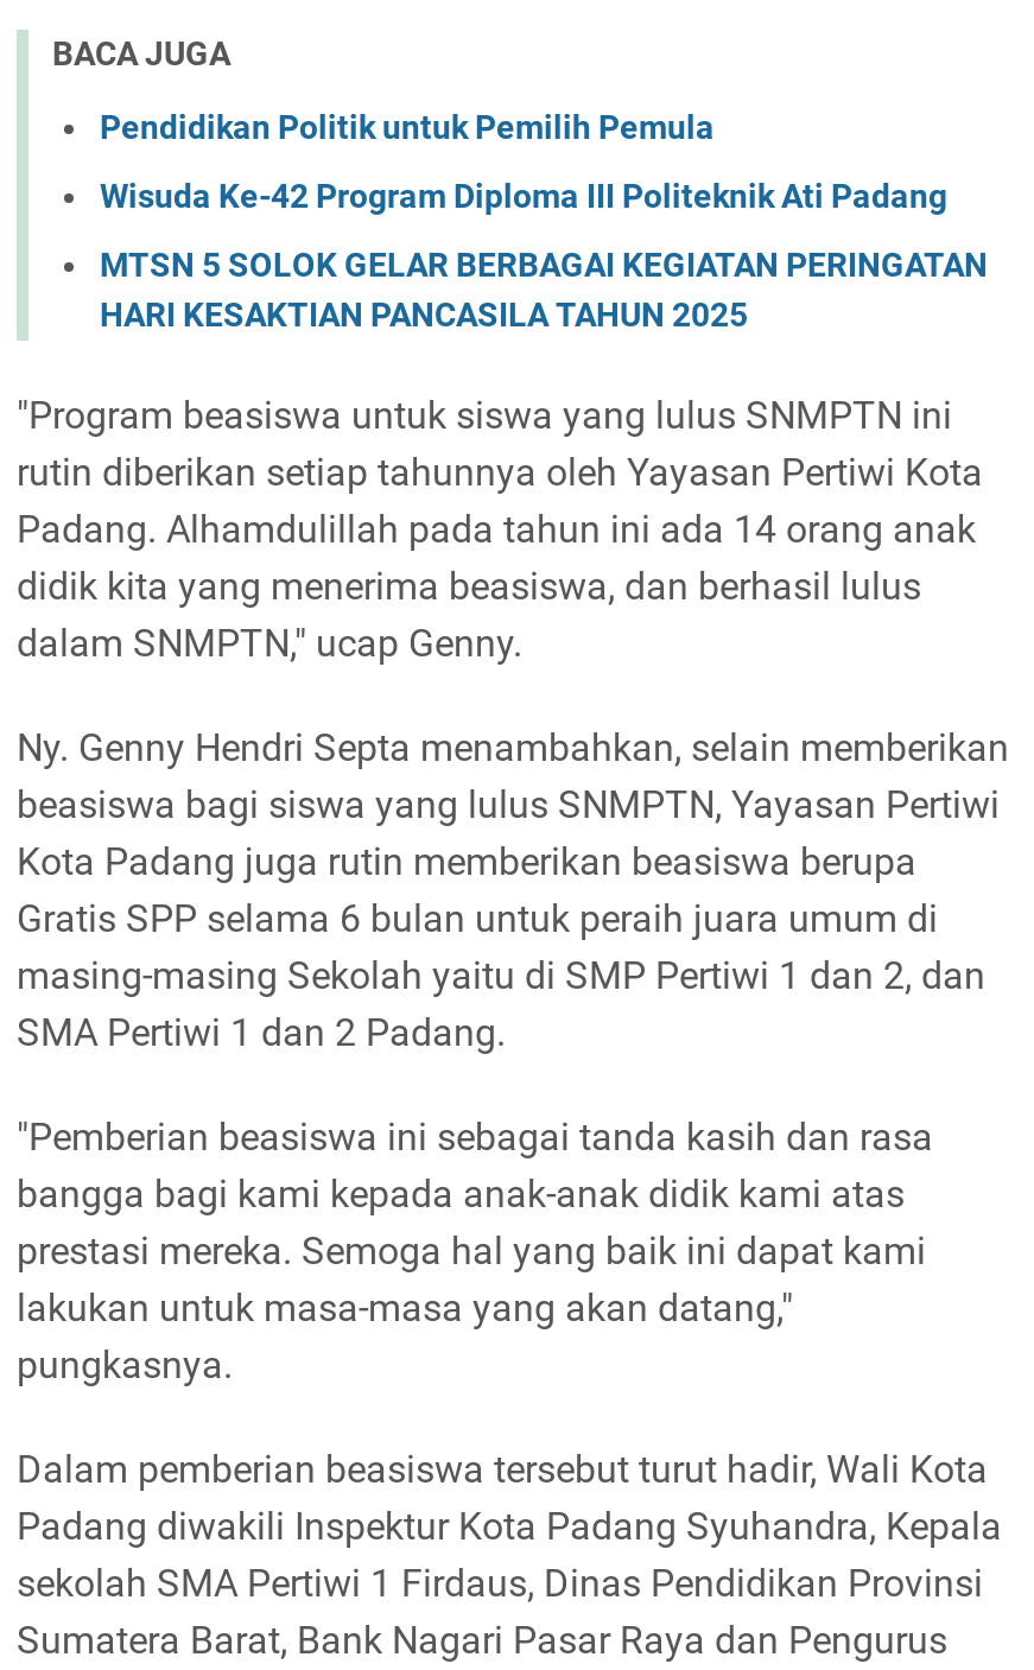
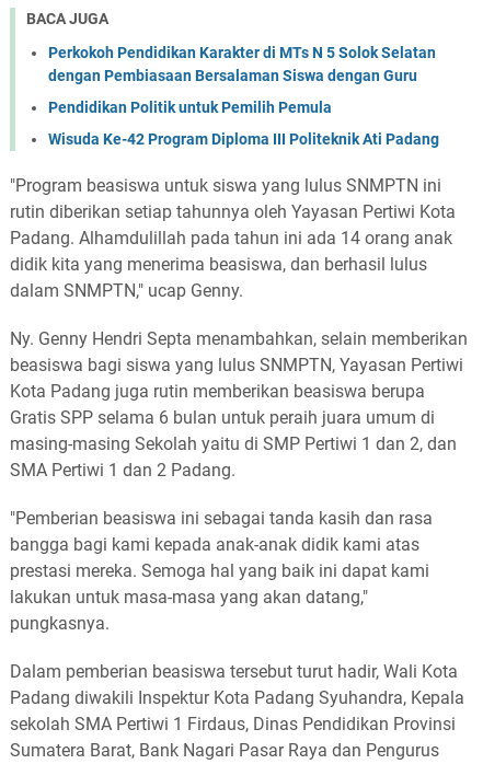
+ Perkokoh Pendidikan Karakter di MTs N 5 Solok Selatan
+ dengan Pembiasaan Bersalaman Siswa dengan Guru

moved down: Pendidikan Politik untuk Pemilih Pemula | Wisuda Ke-42 Program Diploma III Politeknik Ati Padang

- MTSN 5 SOLOK GELAR BERBAGAI KEGIATAN PERINGATAN
- HARI KESAKTIAN PANCASILA TAHUN 2025
